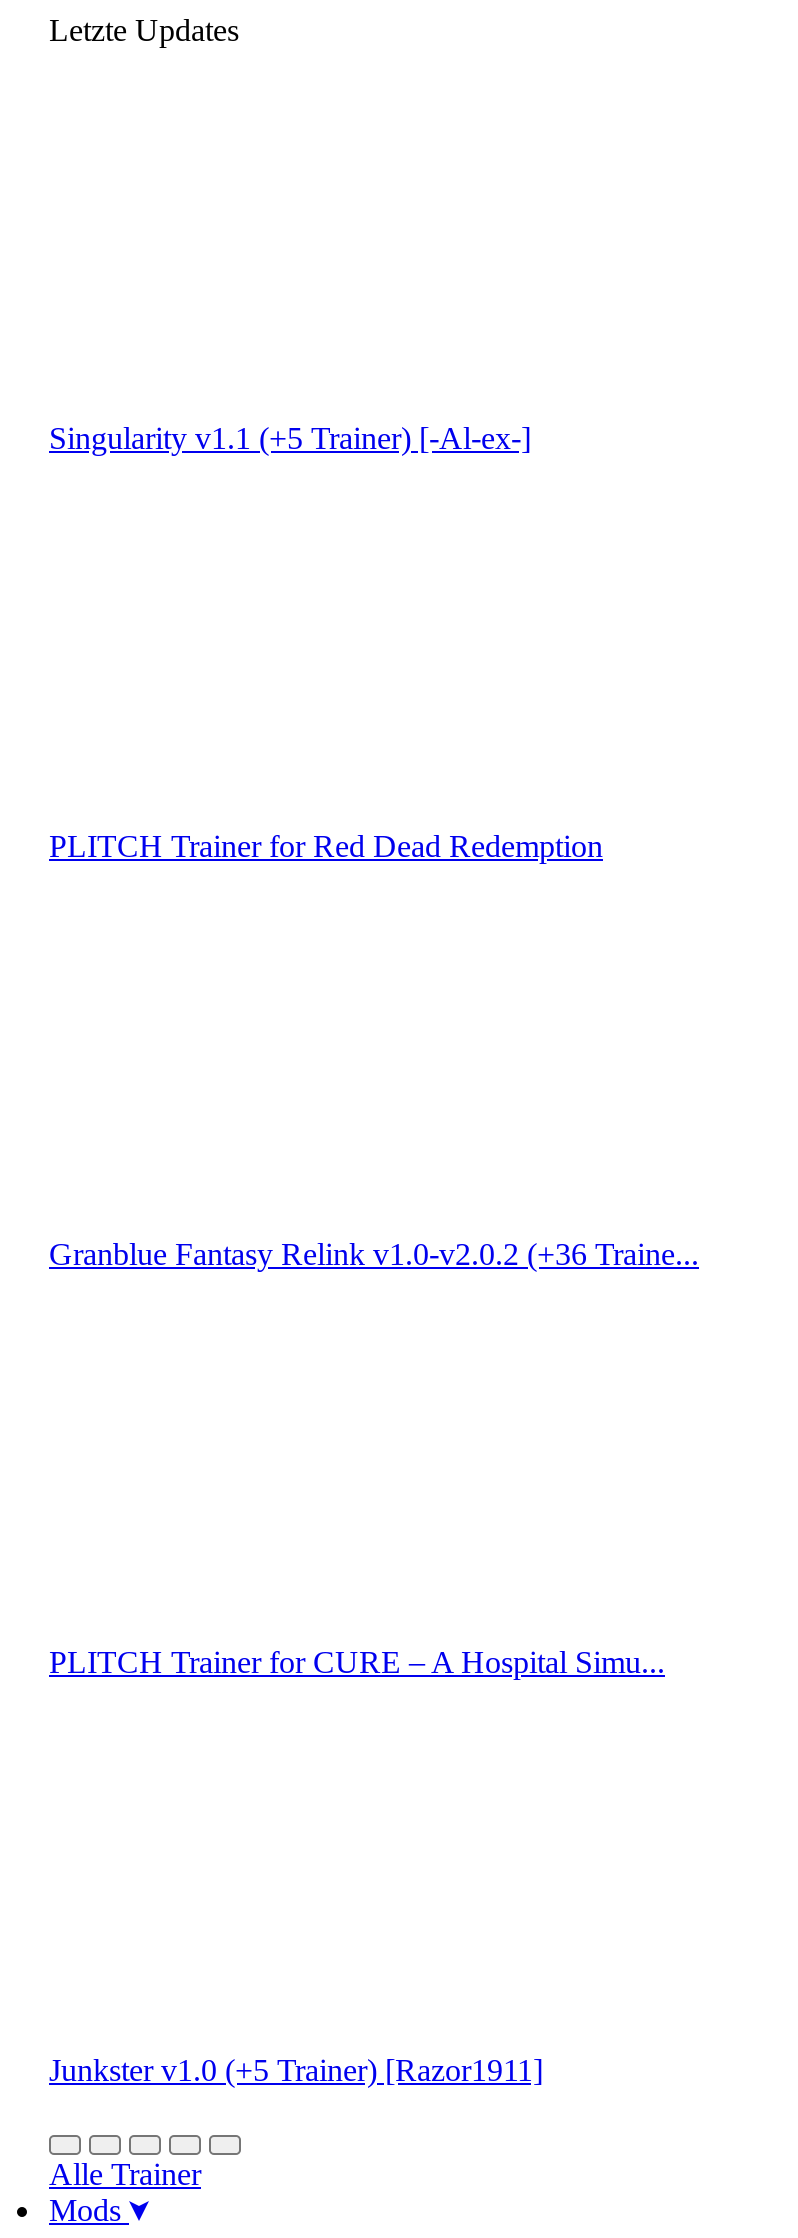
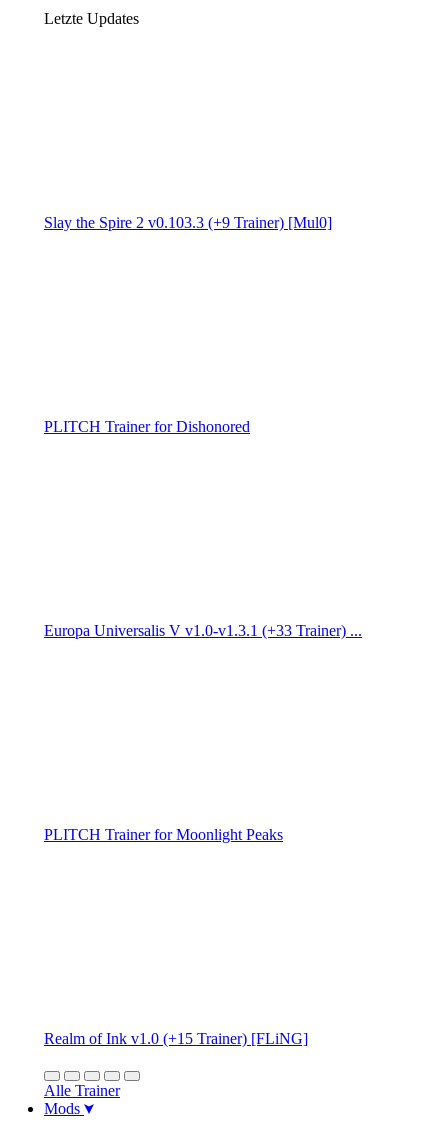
- Singularity v1.1 (+5 Trainer) [-Al-ex-]
+ Slay the Spire 2 v0.103.3 (+9 Trainer) [Mul0]

- PLITCH Trainer for Red Dead Redemption
+ PLITCH Trainer for Dishonored

- Granblue Fantasy Relink v1.0-v2.0.2 (+36 Traine...
+ Europa Universalis V v1.0-v1.3.1 (+33 Trainer) ...

- PLITCH Trainer for CURE – A Hospital Simu...
+ PLITCH Trainer for Moonlight Peaks

- Junkster v1.0 (+5 Trainer) [Razor1911]
+ Realm of Ink v1.0 (+15 Trainer) [FLiNG]
